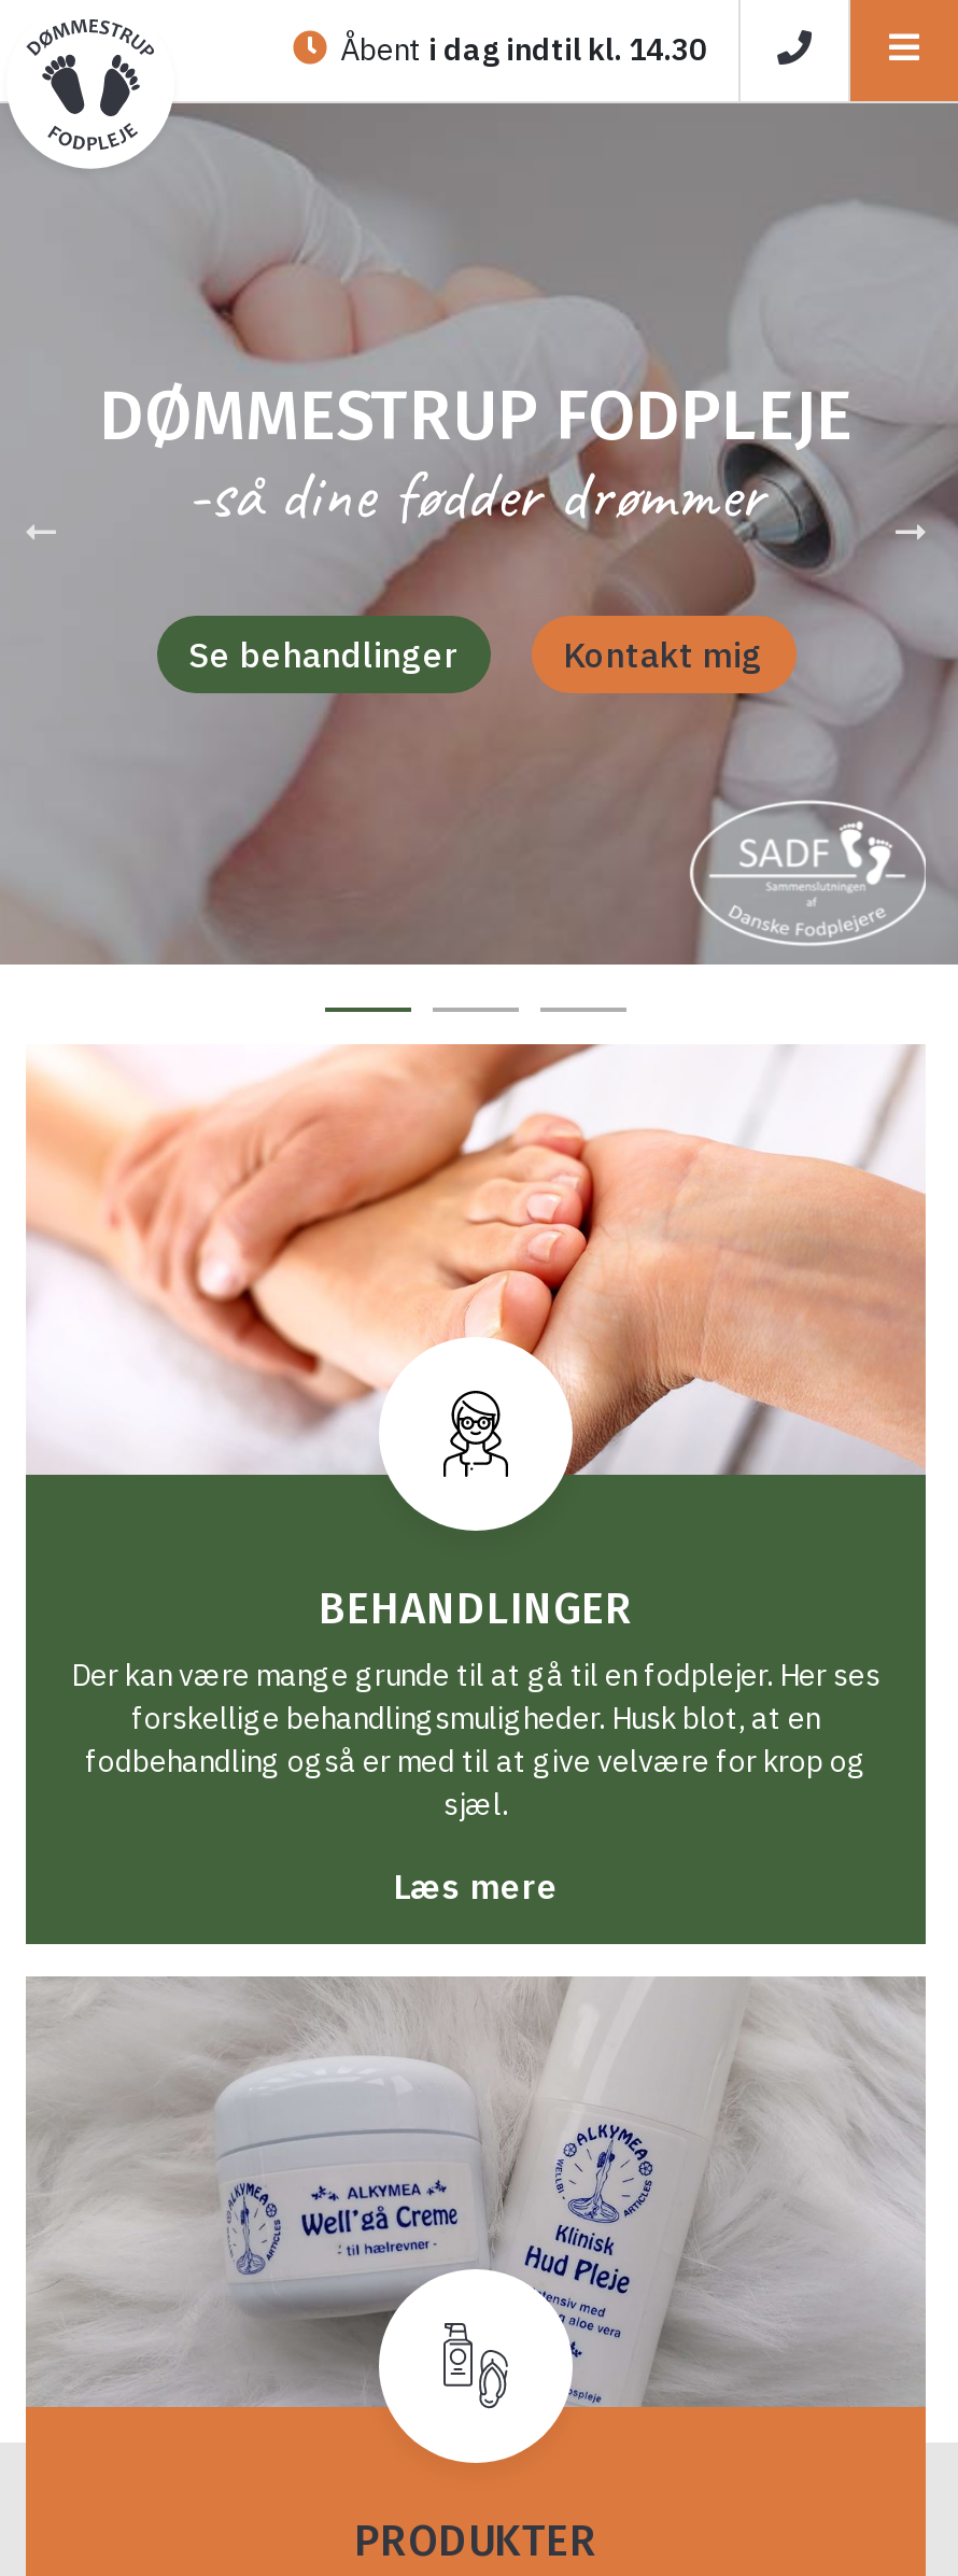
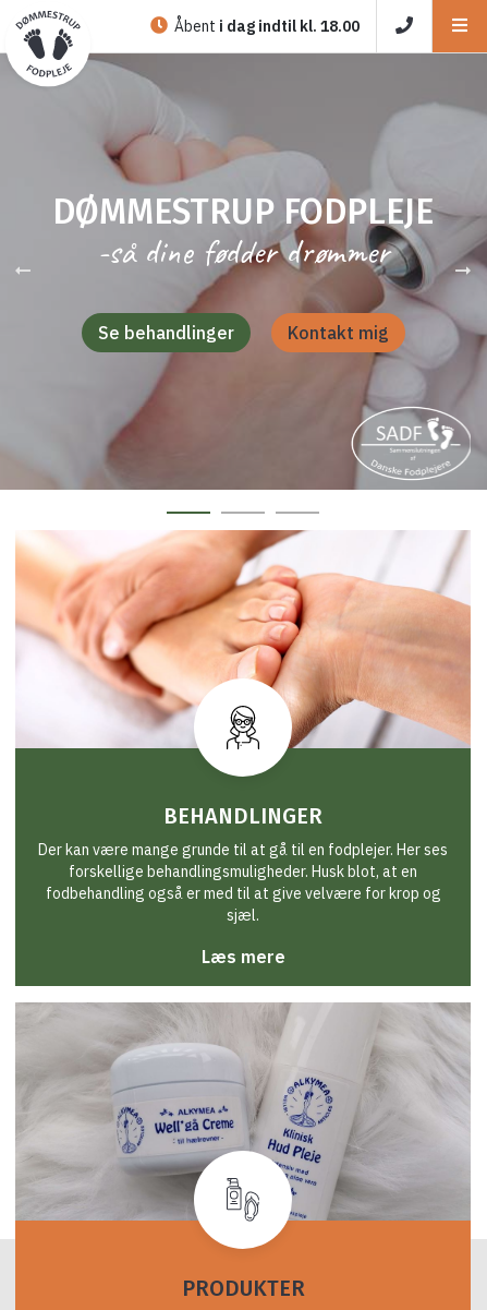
- Åbent i dag indtil kl. 14.30
+ Åbent i dag indtil kl. 18.00
